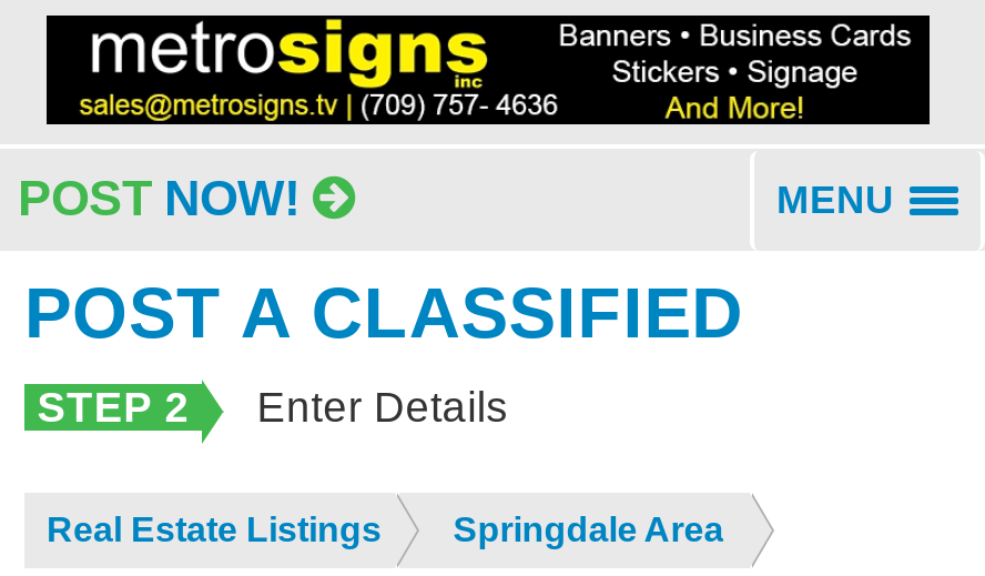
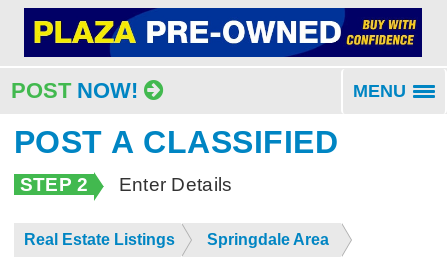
- [image]
+ [image]
